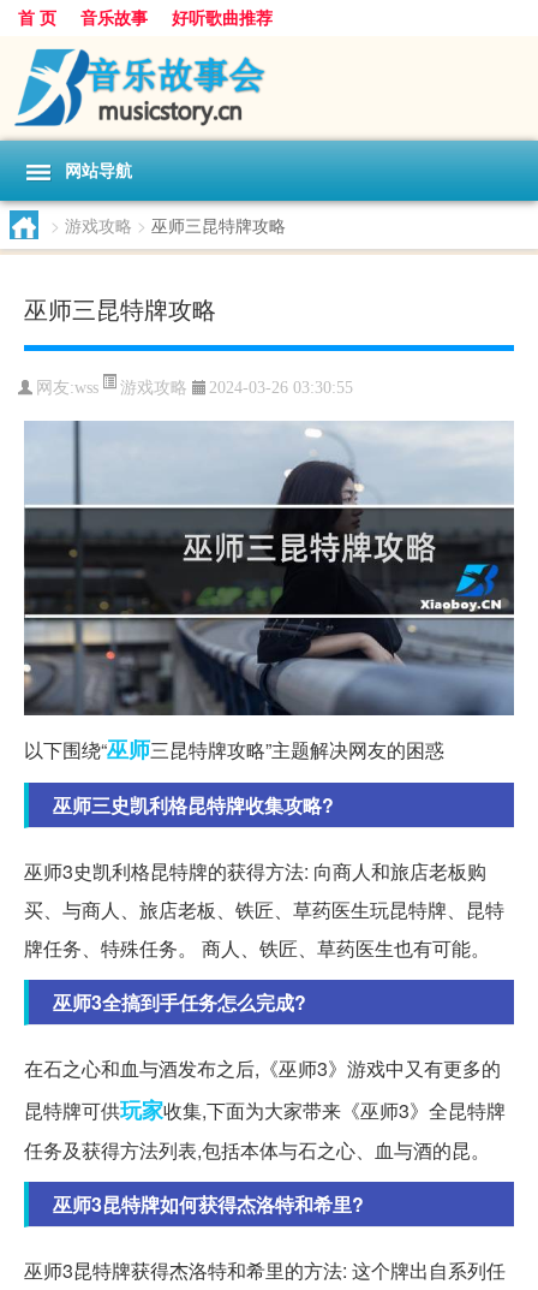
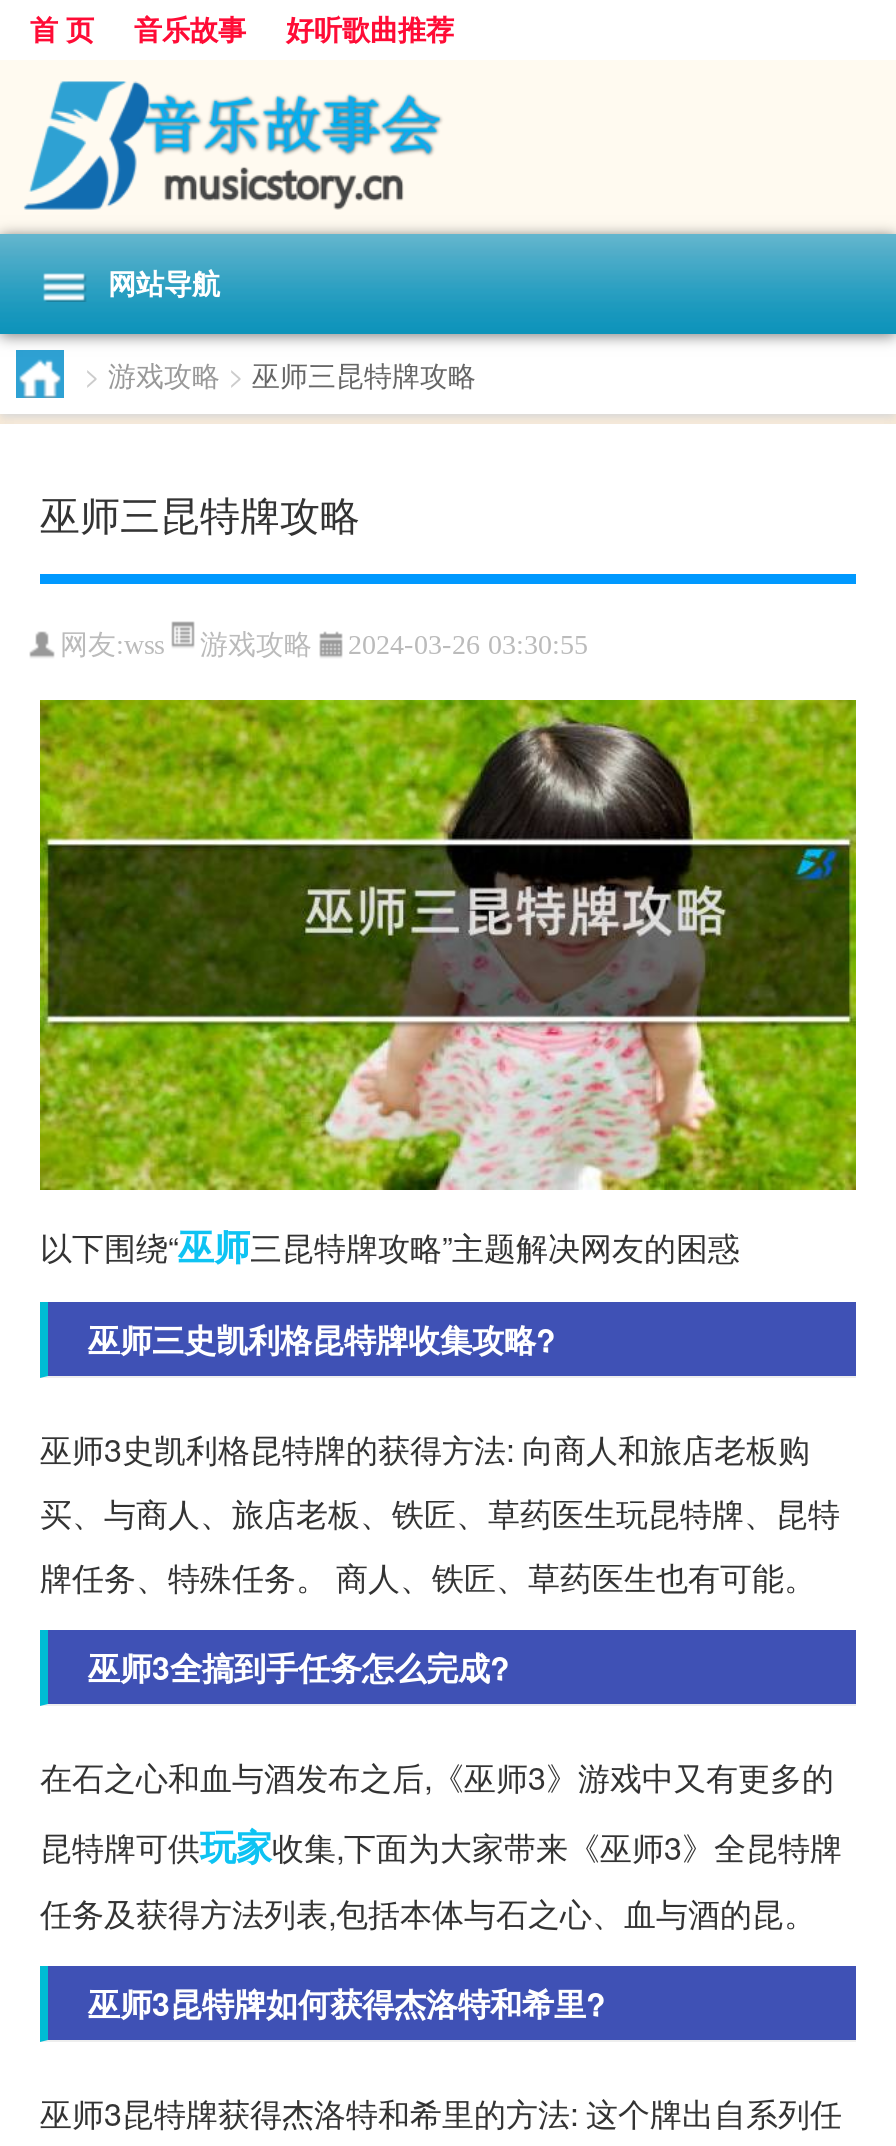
- [image]
+ [image]
